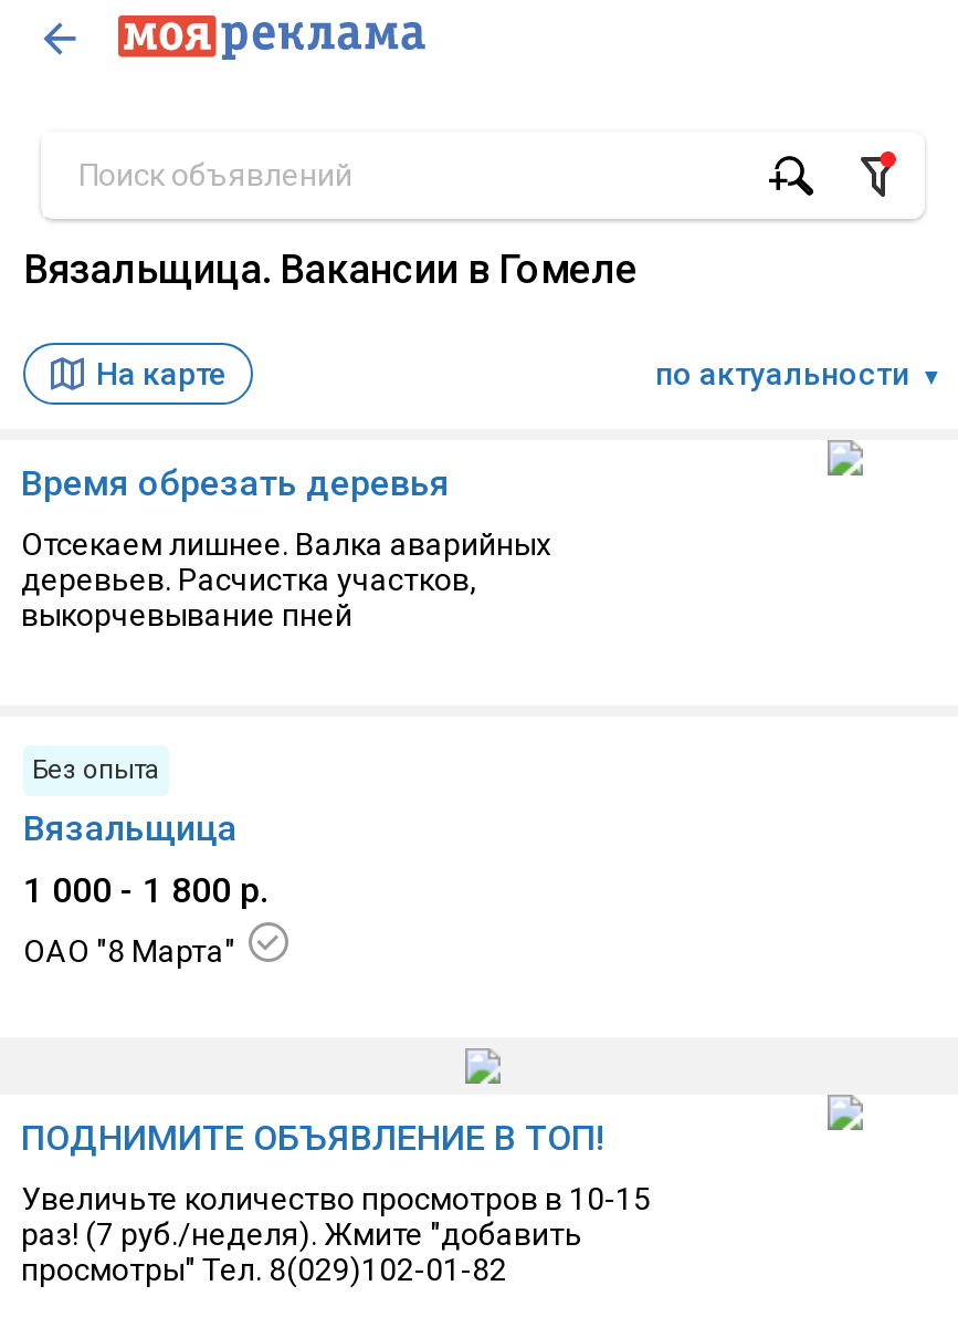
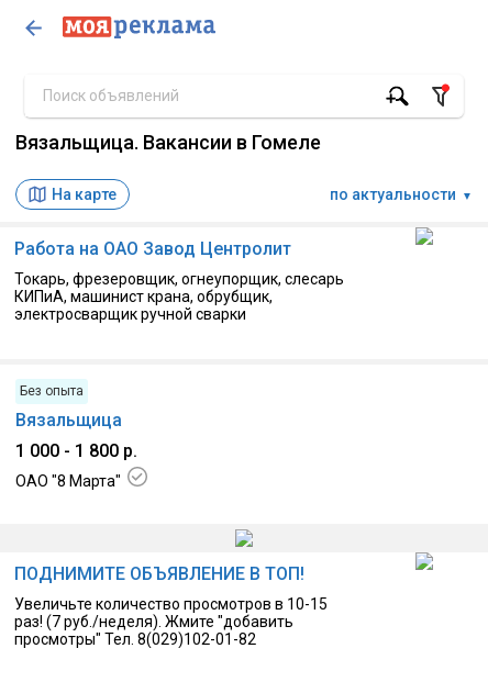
- Время обрезать деревья
+ Работа на ОАО Завод Центролит

- Отсекаем лишнее. Валка аварийных
- деревьев. Расчистка участков,
- выкорчевывание пней
+ Токарь, фрезеровщик, огнеупорщик, слесарь
+ КИПиА, машинист крана, обрубщик,
+ электросварщик ручной сварки
